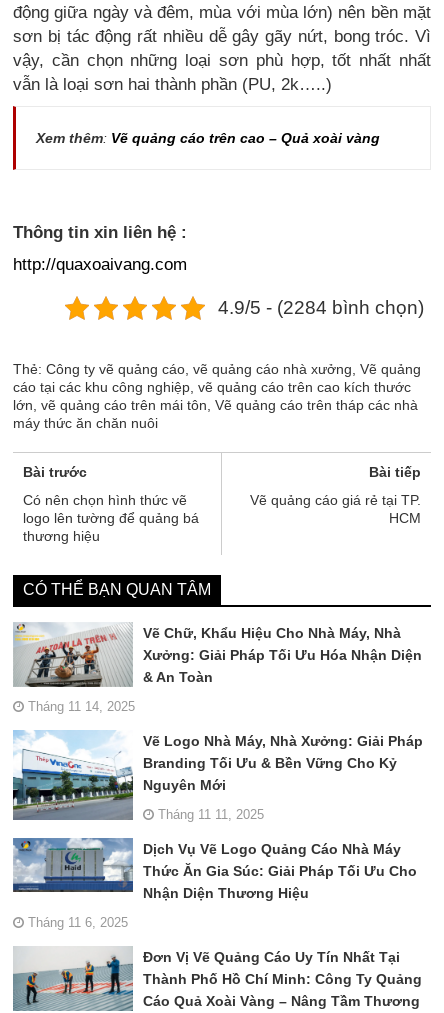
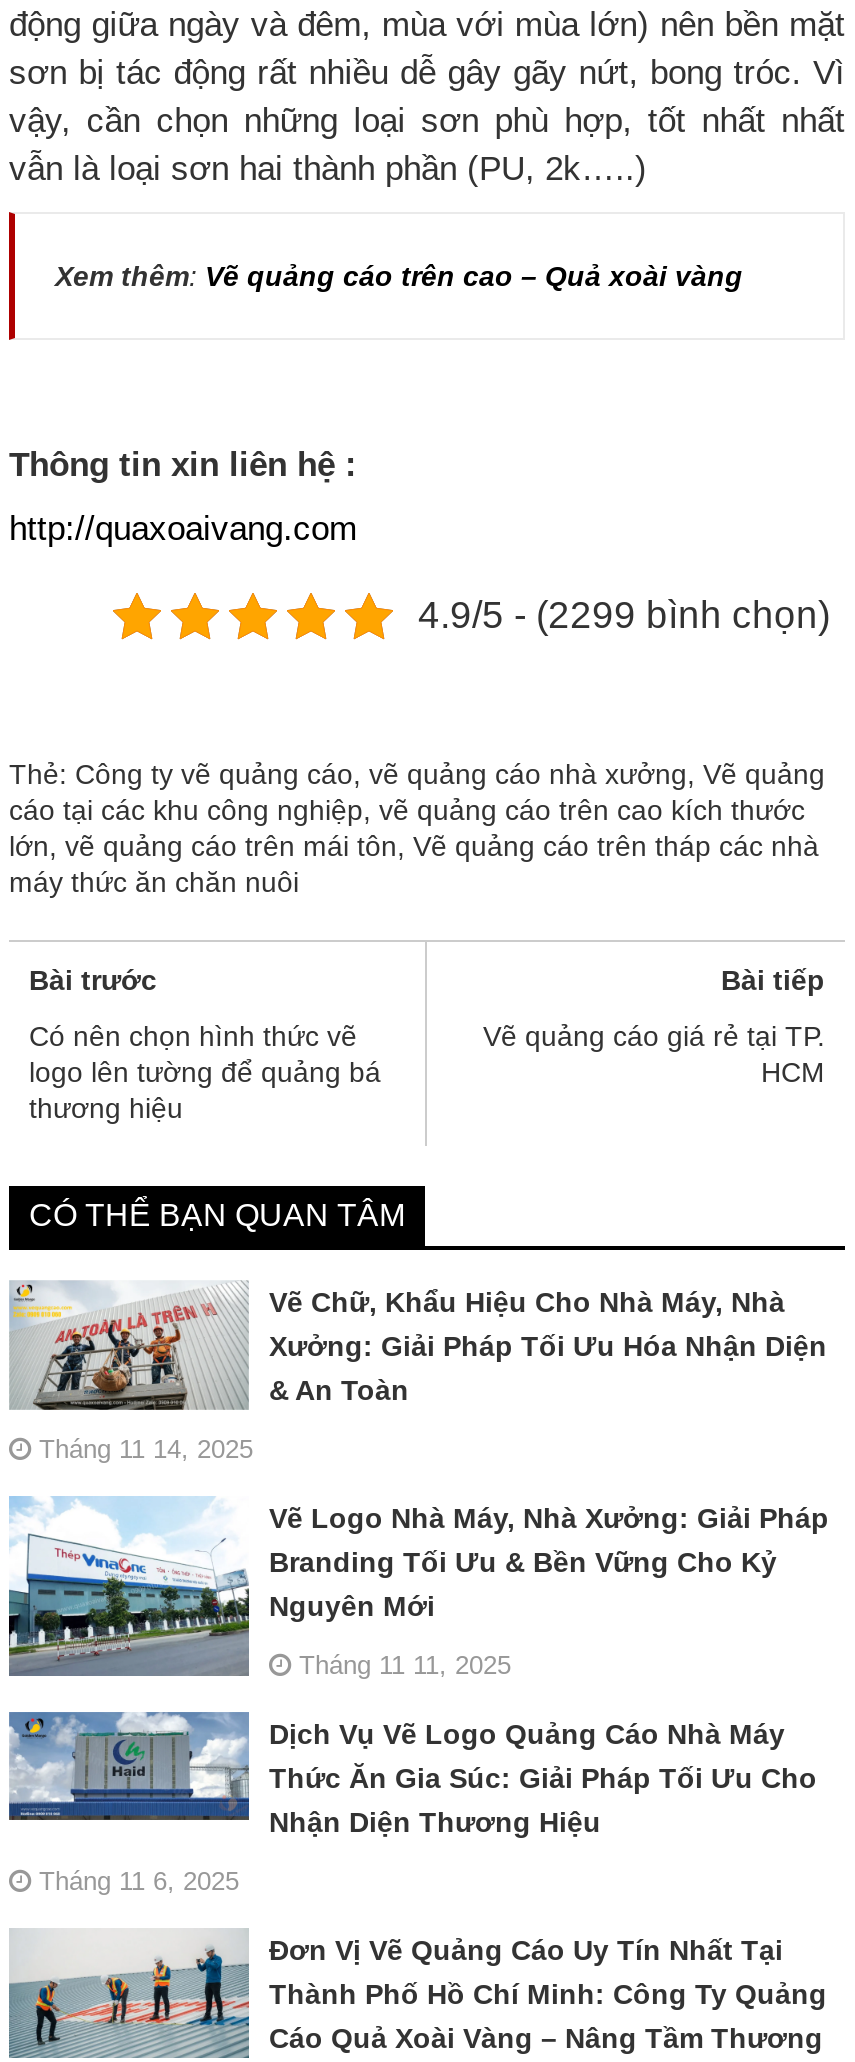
- 4.9/5 - (2284 bình chọn)
+ 4.9/5 - (2299 bình chọn)
